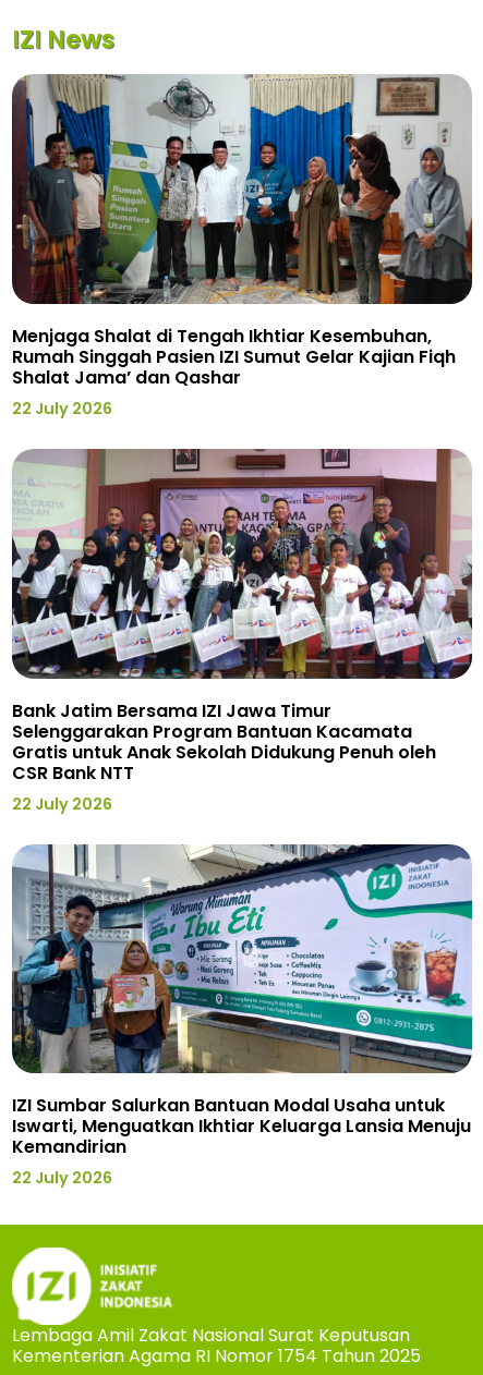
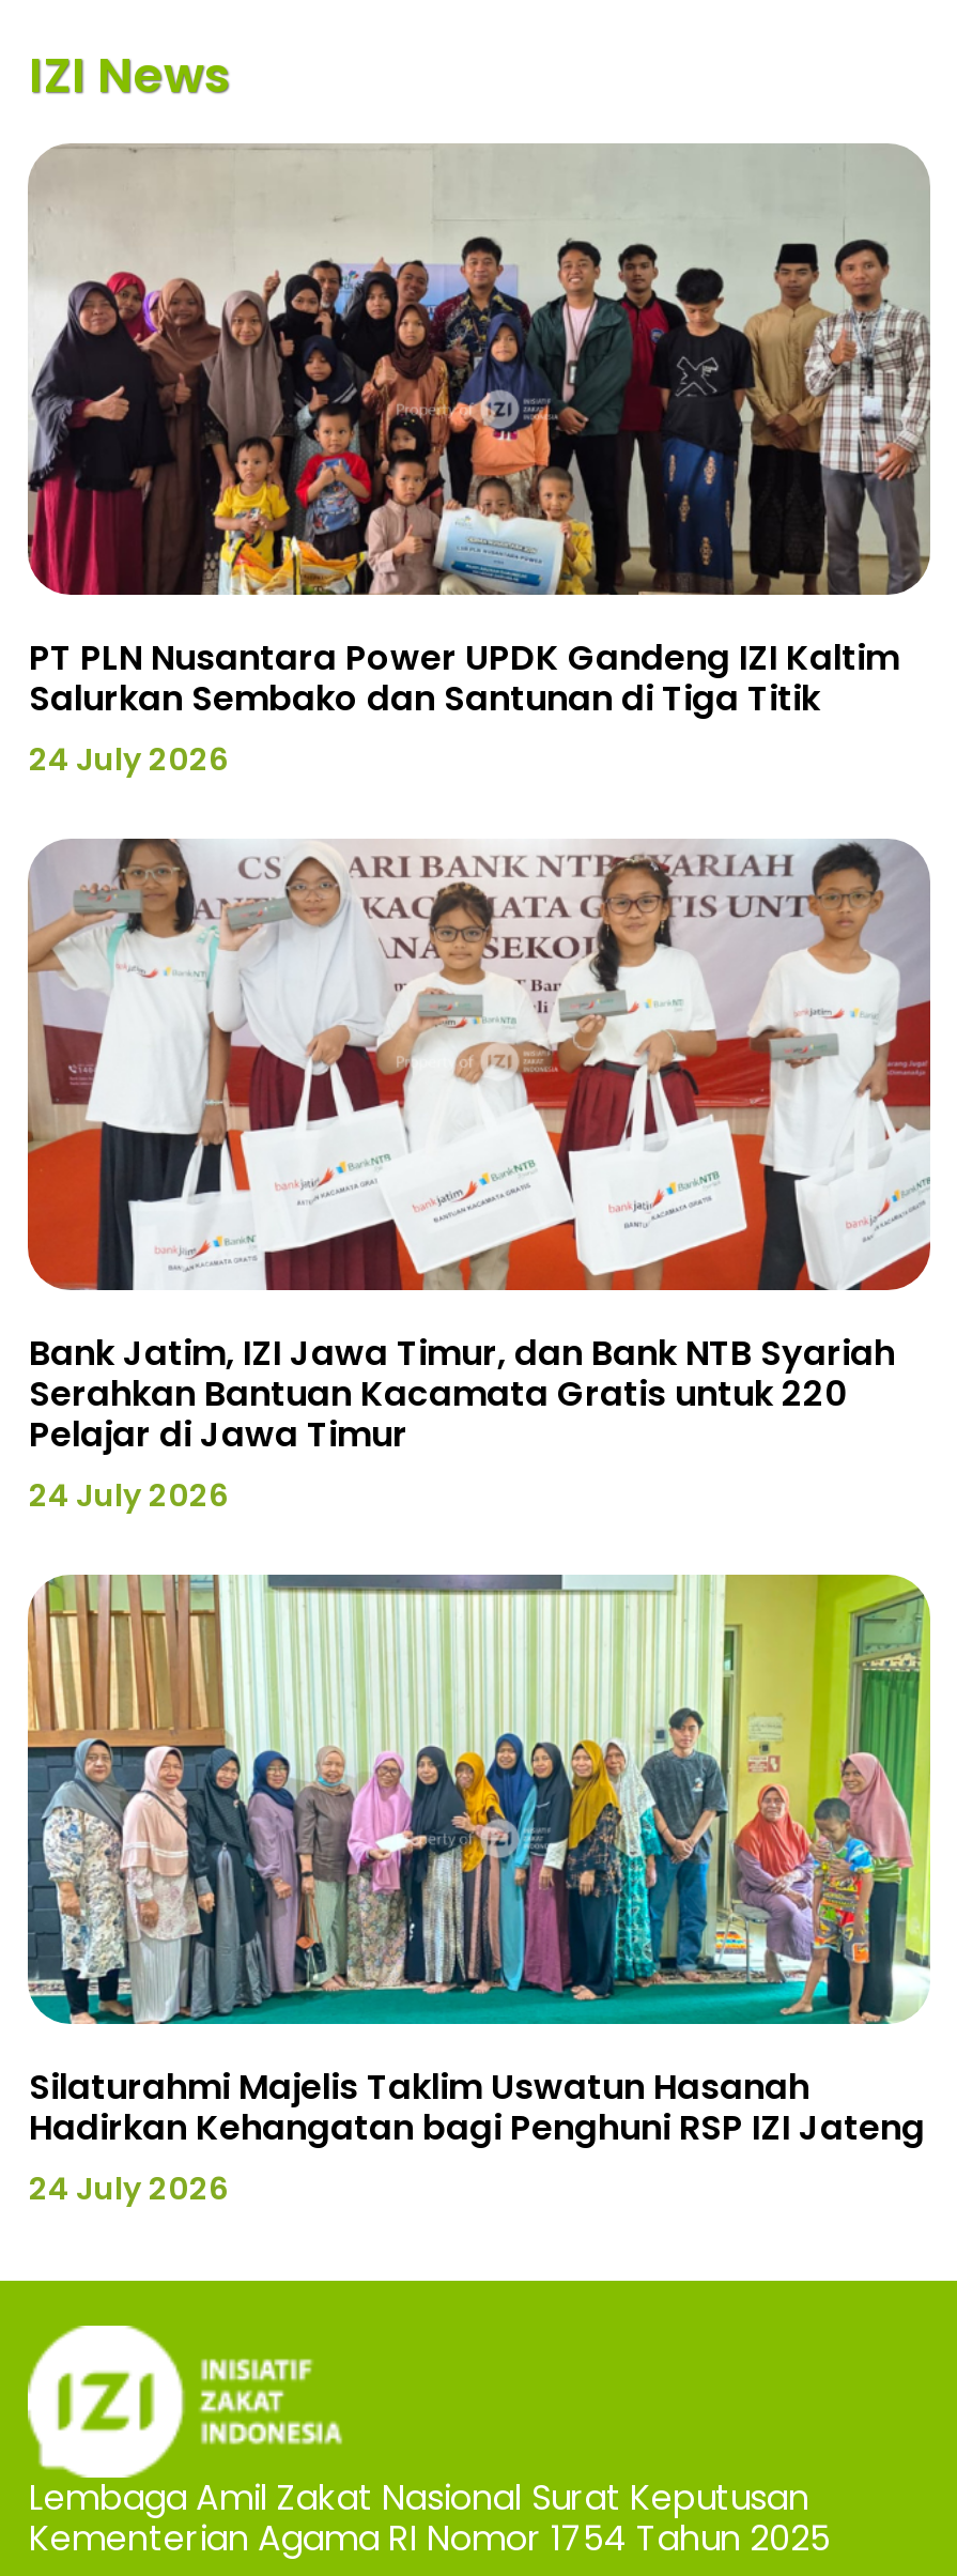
- [image]
+ [image]

- Menjaga Shalat di Tengah Ikhtiar Kesembuhan,
- Rumah Singgah Pasien IZI Sumut Gelar Kajian Fiqh
- Shalat Jama’ dan Qashar
- 22 July 2026
+ PT PLN Nusantara Power UPDK Gandeng IZI Kaltim
+ Salurkan Sembako dan Santunan di Tiga Titik
+ 24 July 2026

- [image]
- Bank Jatim Bersama IZI Jawa Timur
- Selenggarakan Program Bantuan Kacamata
- Gratis untuk Anak Sekolah Didukung Penuh oleh
- CSR Bank NTT
- 22 July 2026
+ [image]
+ Bank Jatim, IZI Jawa Timur, dan Bank NTB Syariah
+ Serahkan Bantuan Kacamata Gratis untuk 220
+ Pelajar di Jawa Timur
+ 24 July 2026

- [image]
- IZI Sumbar Salurkan Bantuan Modal Usaha untuk
- Iswarti, Menguatkan Ikhtiar Keluarga Lansia Menuju
- Kemandirian
- 22 July 2026
+ [image]
+ Silaturahmi Majelis Taklim Uswatun Hasanah
+ Hadirkan Kehangatan bagi Penghuni RSP IZI Jateng
+ 24 July 2026
